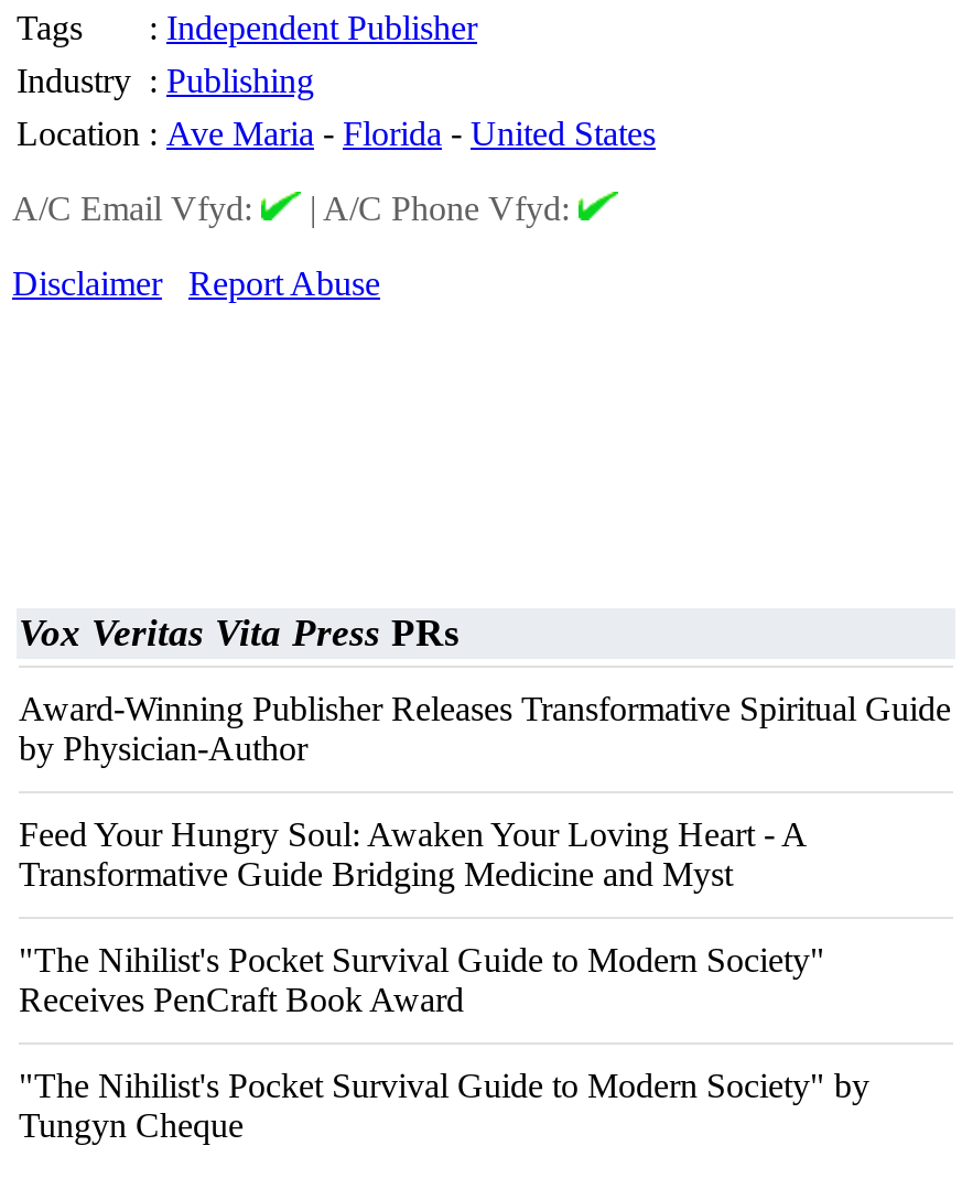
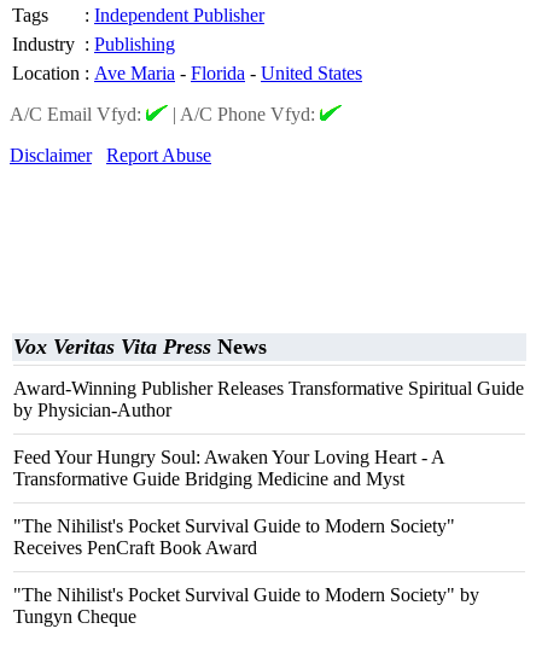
- Vox Veritas Vita Press PRs
+ Vox Veritas Vita Press News
